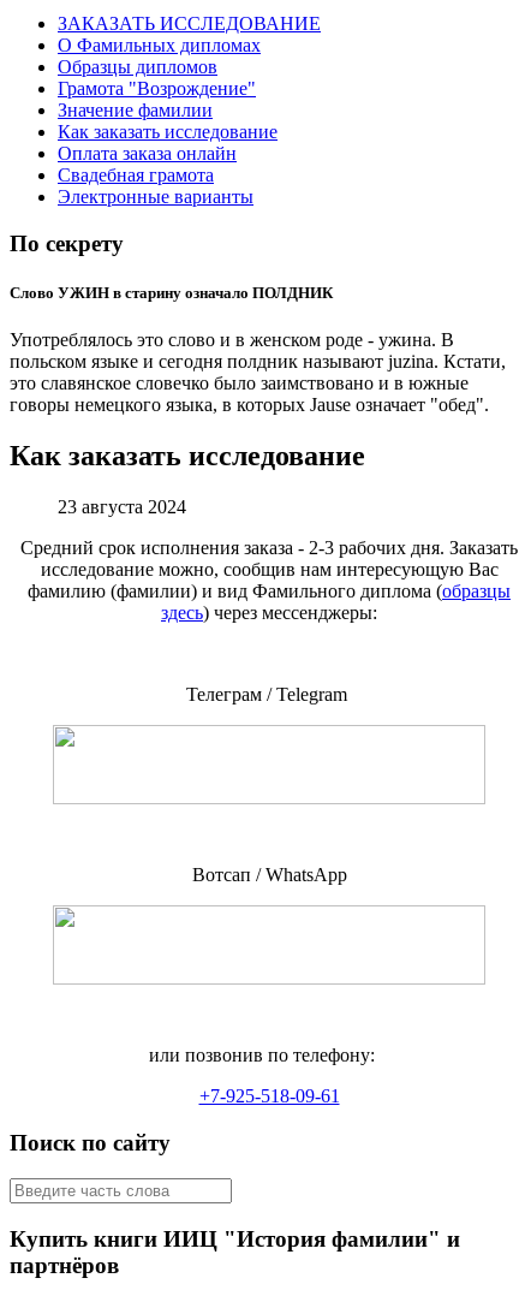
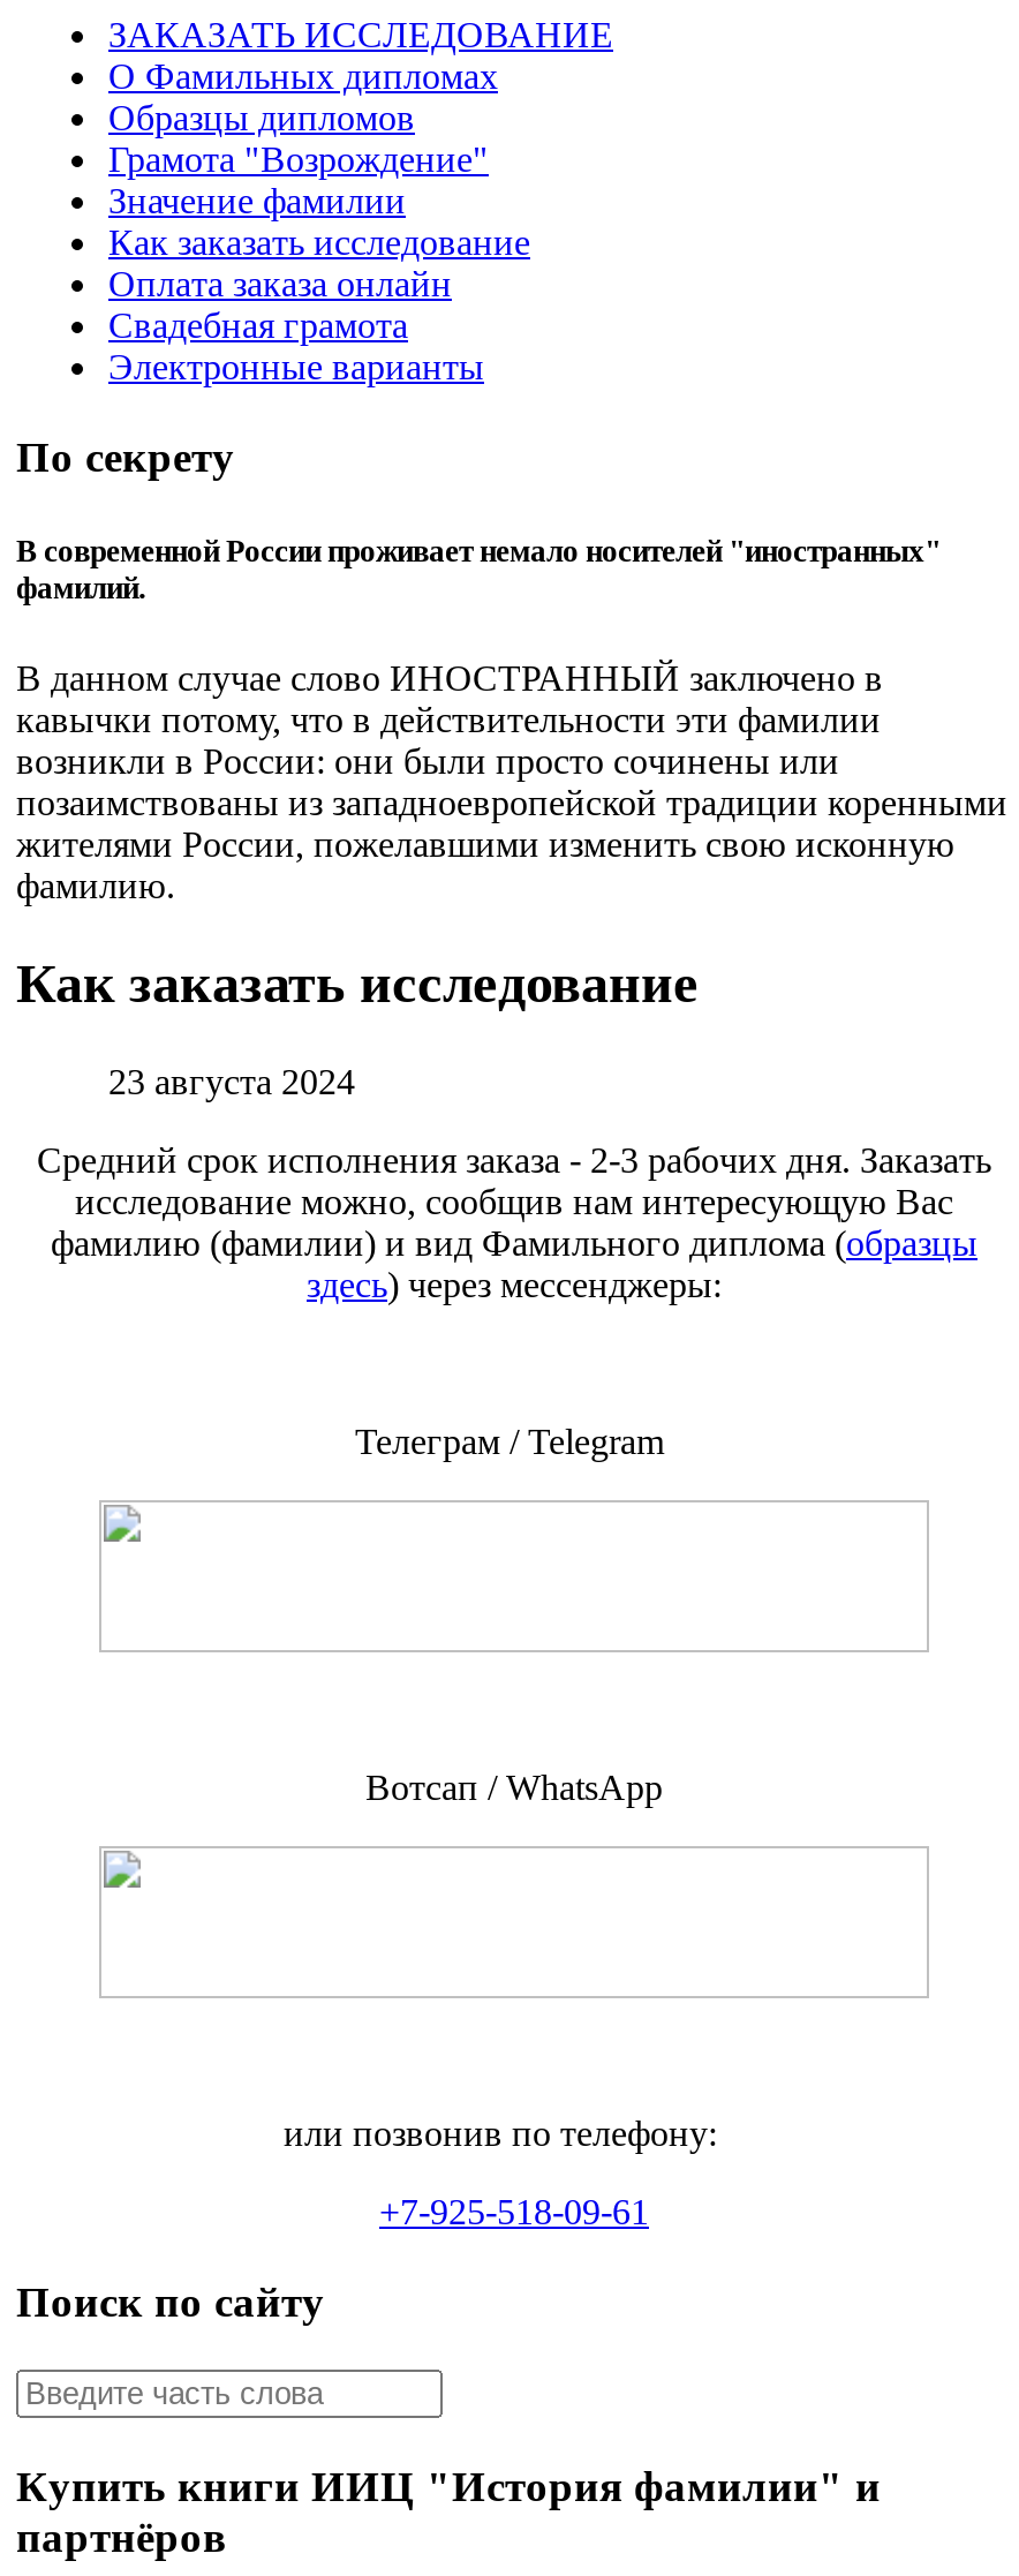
- Слово УЖИН в старину означало ПОЛДНИК
+ В современной России проживает немало носителей "иностранных"
+ фамилий.

- Употреблялось это слово и в женском роде - ужина. В
- польском языке и сегодня полдник называют juzina. Кстати,
- это славянское словечко было заимствовано и в южные
- говоры немецкого языка, в которых Jause означает "обед".
+ В данном случае слово ИНОСТРАННЫЙ заключено в
+ кавычки потому, что в действительности эти фамилии
+ возникли в России: они были просто сочинены или
+ позаимствованы из западноевропейской традиции коренными
+ жителями России, пожелавшими изменить свою исконную
+ фамилию.
